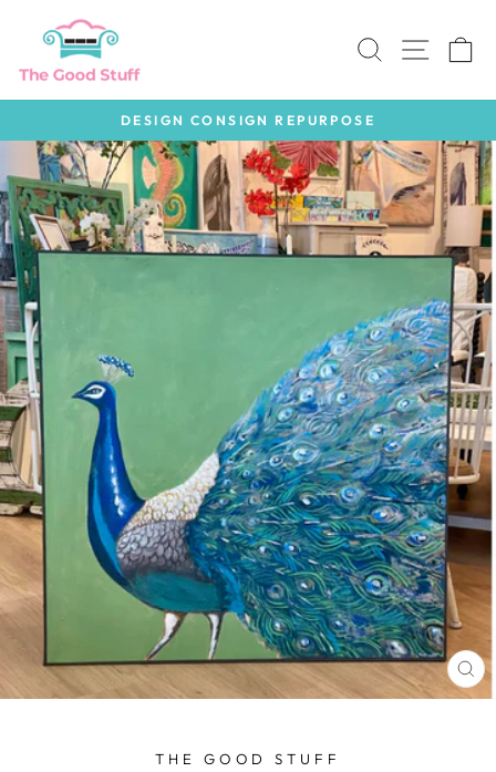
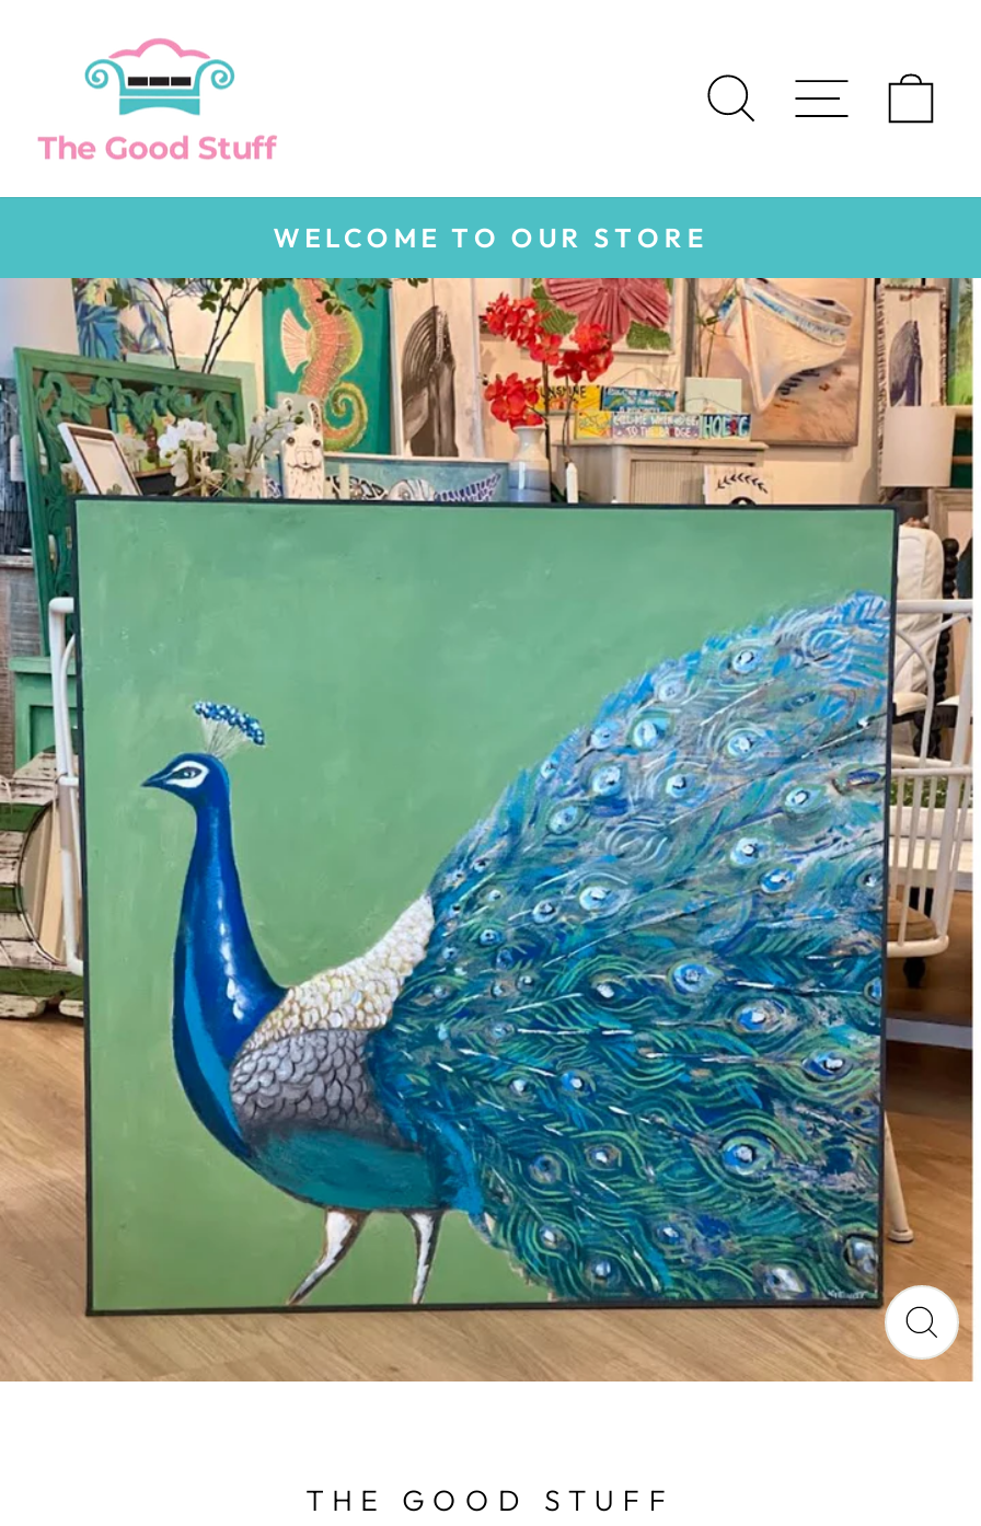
- DESIGN CONSIGN REPURPOSE
+ WELCOME TO OUR STORE
